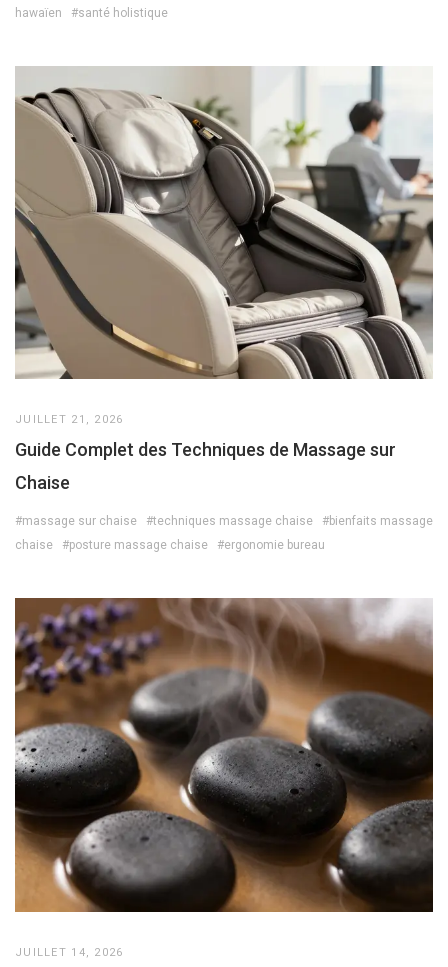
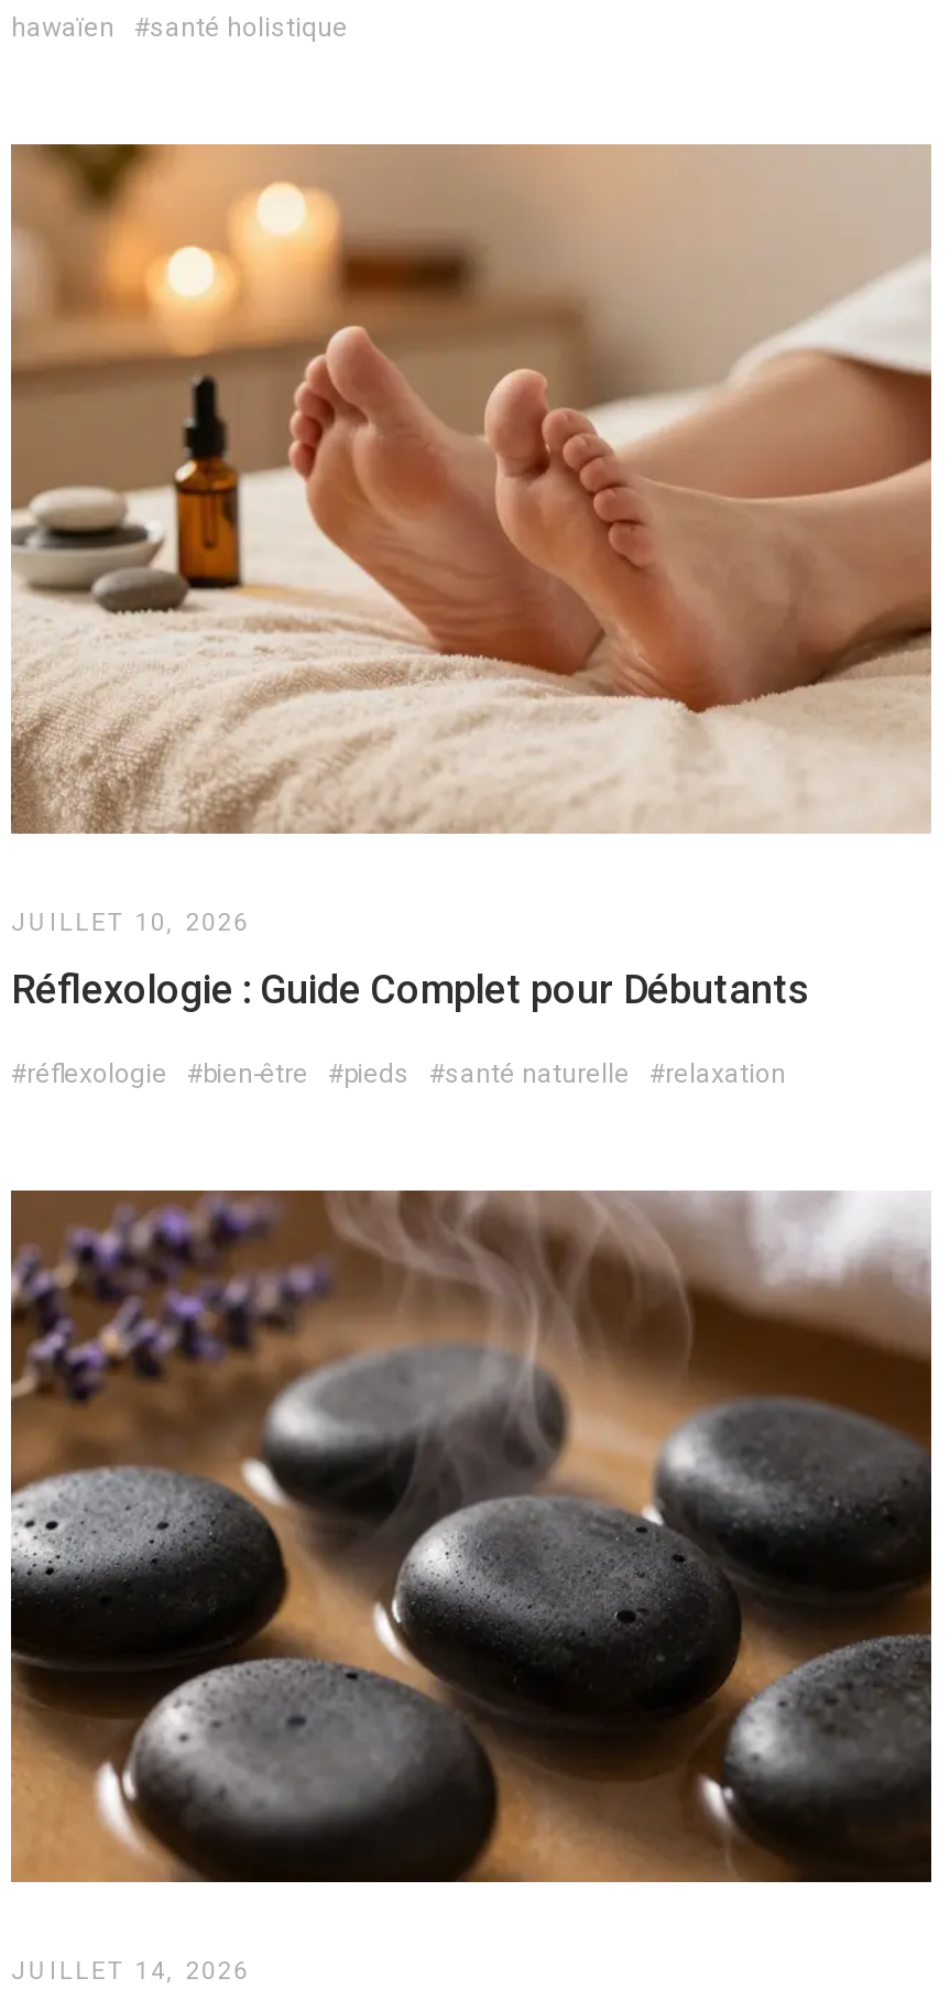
- [image]
- JUILLET 21, 2026
- Guide Complet des Techniques de Massage sur
- Chaise
- #massage sur chaise
- #techniques massage chaise
- #bienfaits massage
- chaise
- #posture massage chaise
- #ergonomie bureau
+ [image]
+ JUILLET 10, 2026
+ Réflexologie : Guide Complet pour Débutants
+ #réflexologie
+ #bien-être
+ #pieds
+ #santé naturelle
+ #relaxation
